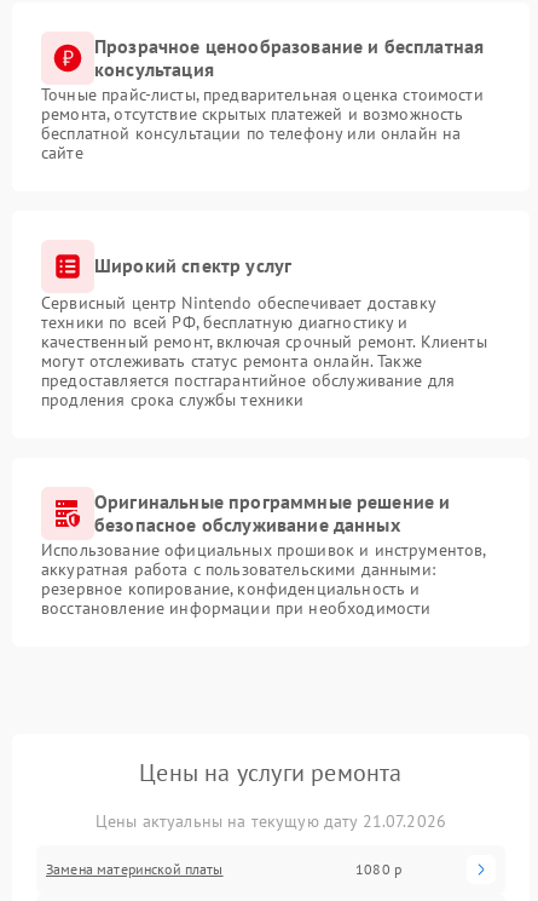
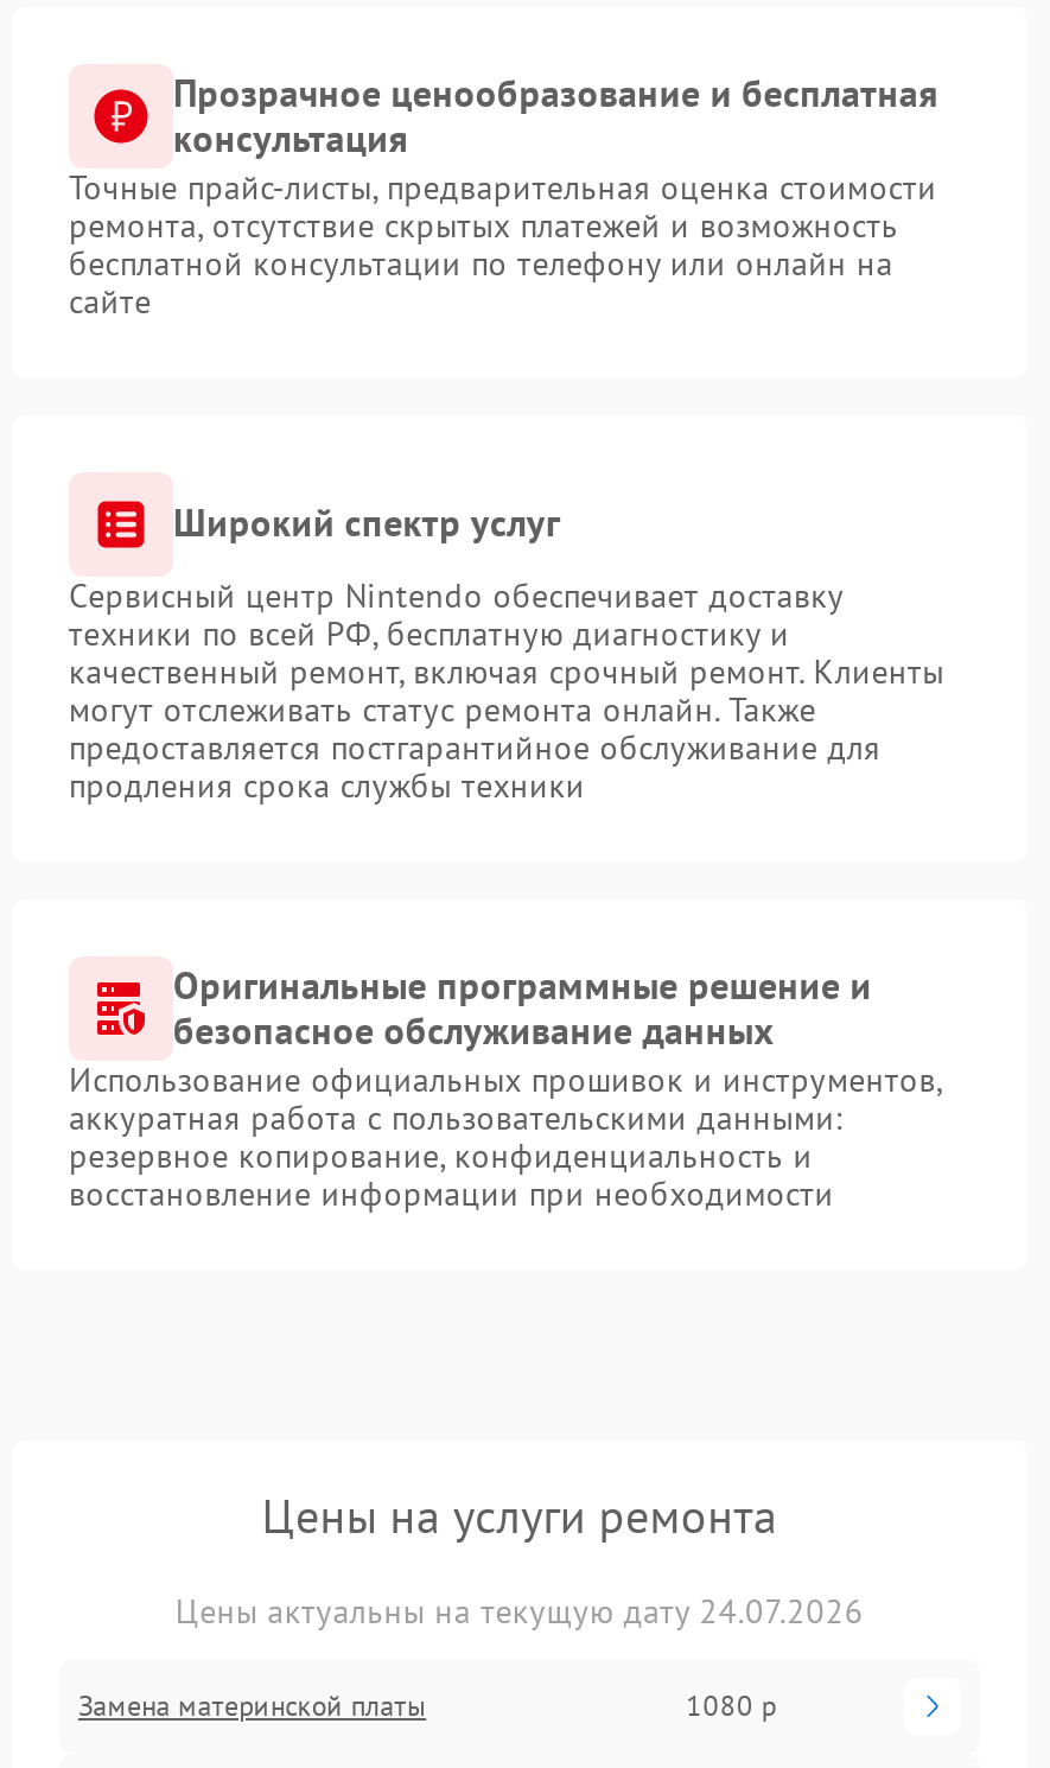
- Цены актуальны на текущую дату 21.07.2026
+ Цены актуальны на текущую дату 24.07.2026
